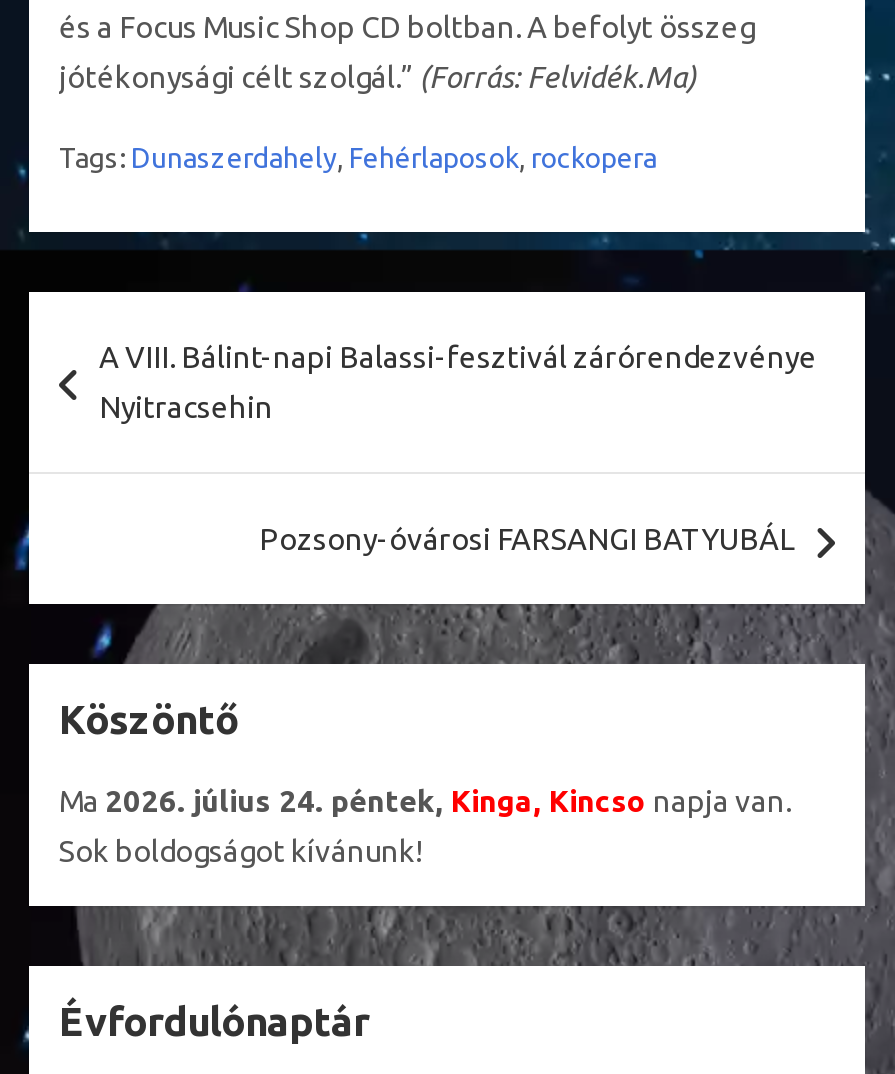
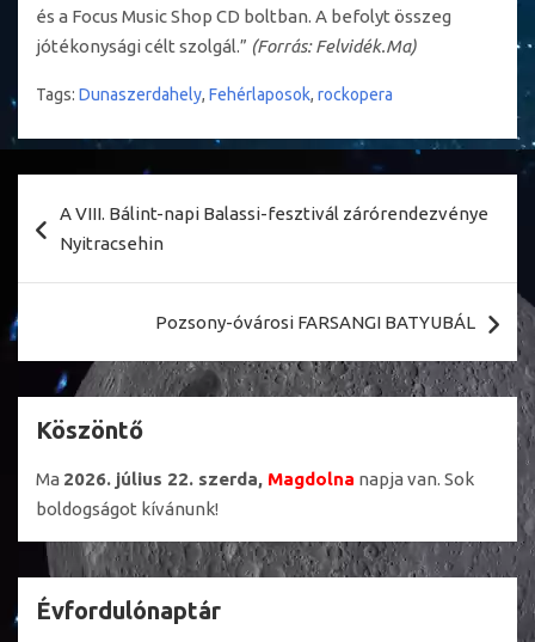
- Ma 2026. július 24. péntek, Kinga, Kincso napja van.
+ Ma 2026. július 22. szerda, Magdolna napja van. Sok

- Sok boldogságot kívánunk!
+ boldogságot kívánunk!
